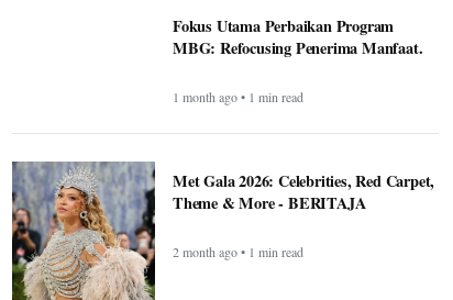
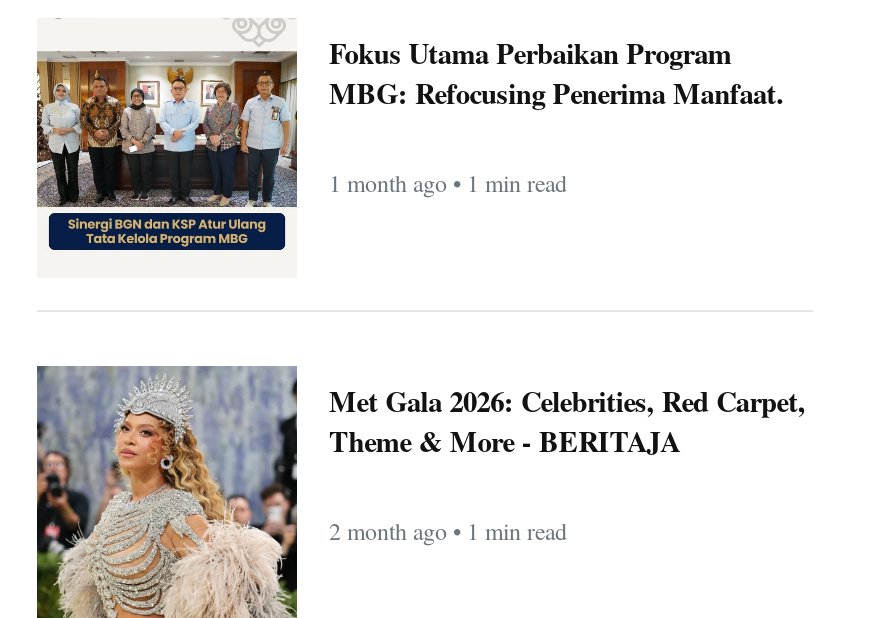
+ [image]
